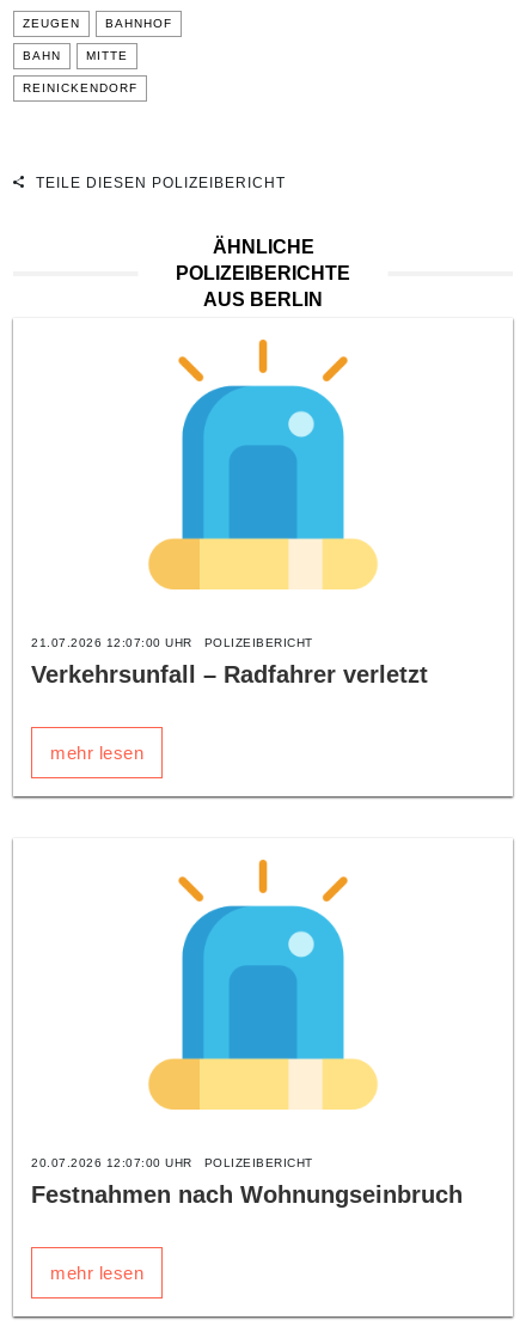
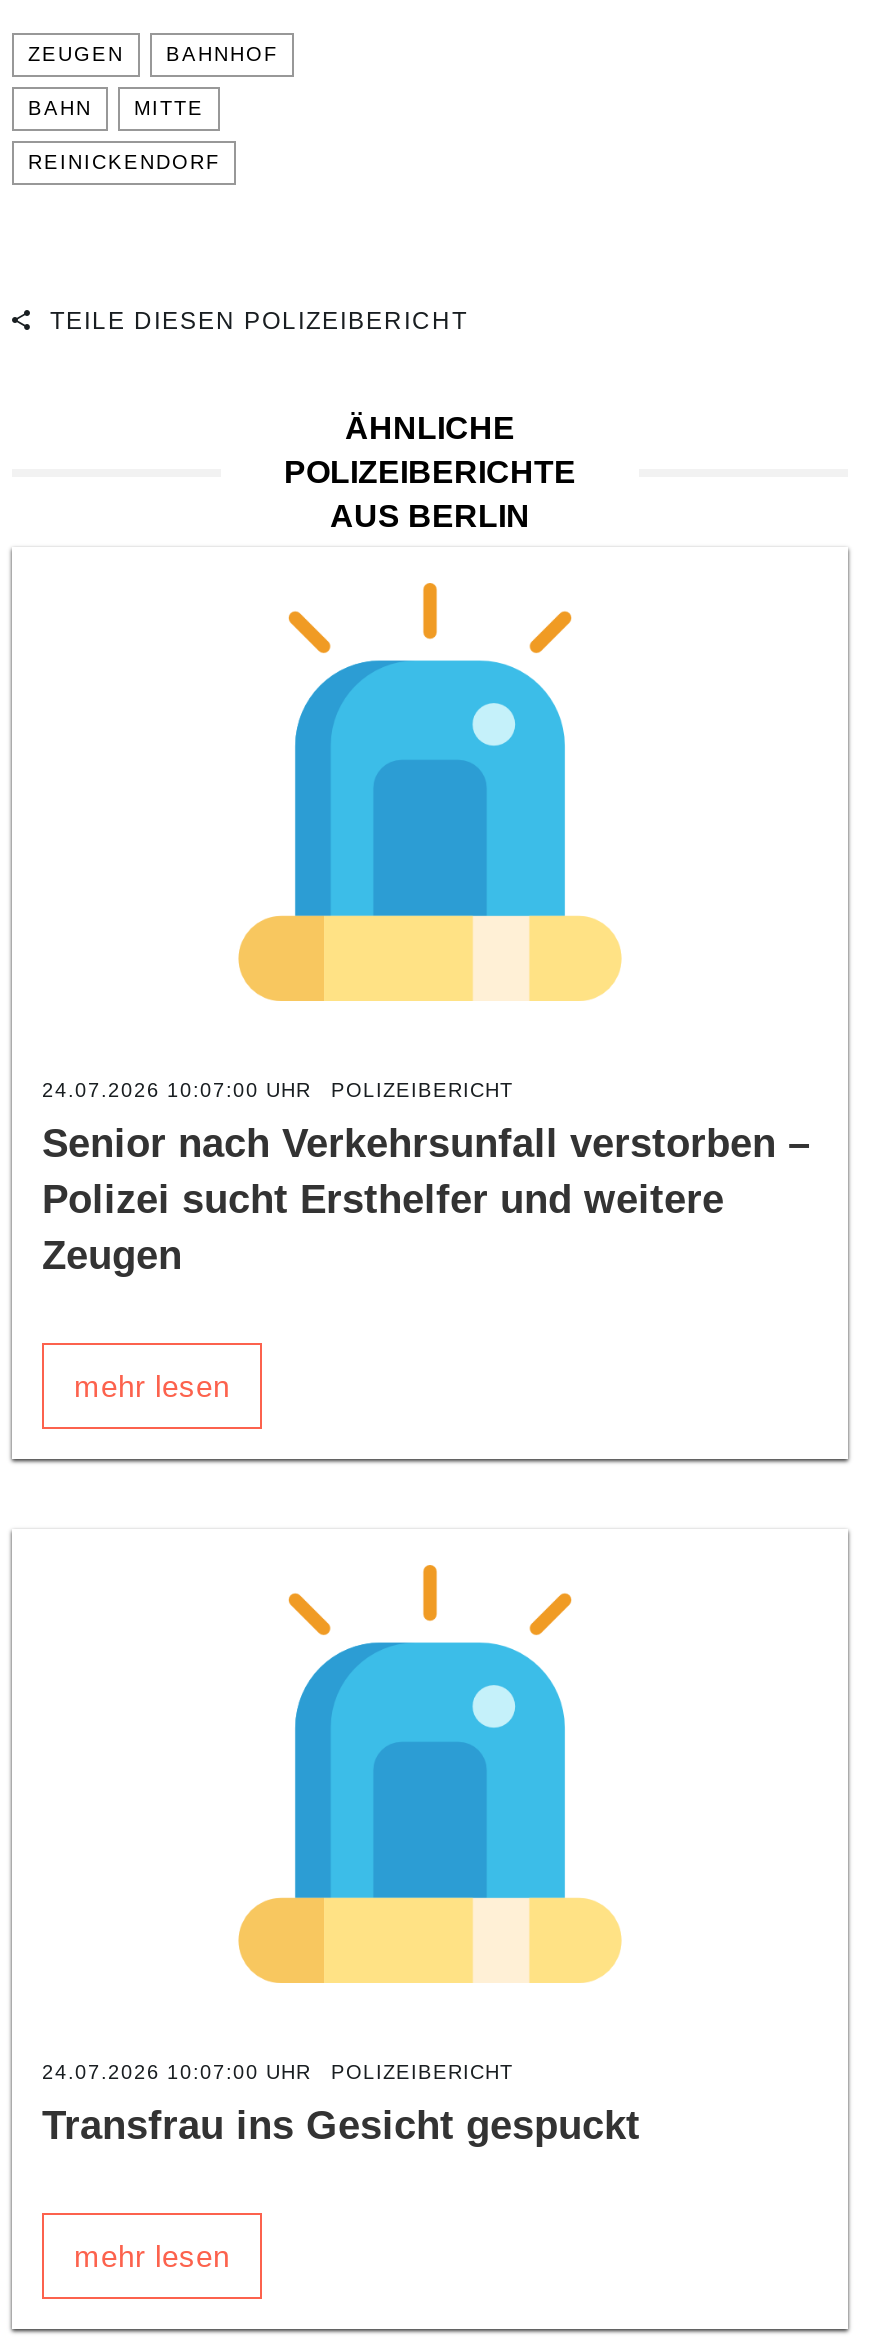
- 21.07.2026 12:07:00 UHR POLIZEIBERICHT
+ 24.07.2026 10:07:00 UHR POLIZEIBERICHT

- Verkehrsunfall – Radfahrer verletzt
+ Senior nach Verkehrsunfall verstorben –
+ Polizei sucht Ersthelfer und weitere
+ Zeugen

- 20.07.2026 12:07:00 UHR POLIZEIBERICHT
+ 24.07.2026 10:07:00 UHR POLIZEIBERICHT

- Festnahmen nach Wohnungseinbruch
+ Transfrau ins Gesicht gespuckt
